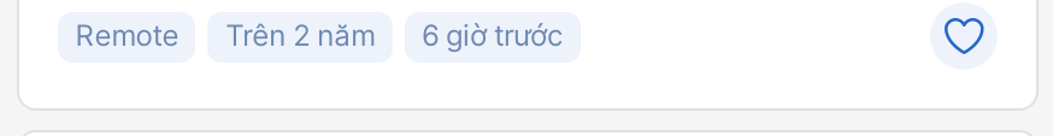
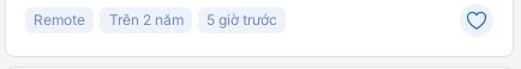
- Remote Trên 2 năm 6 giờ trước
+ Remote Trên 2 năm 5 giờ trước
